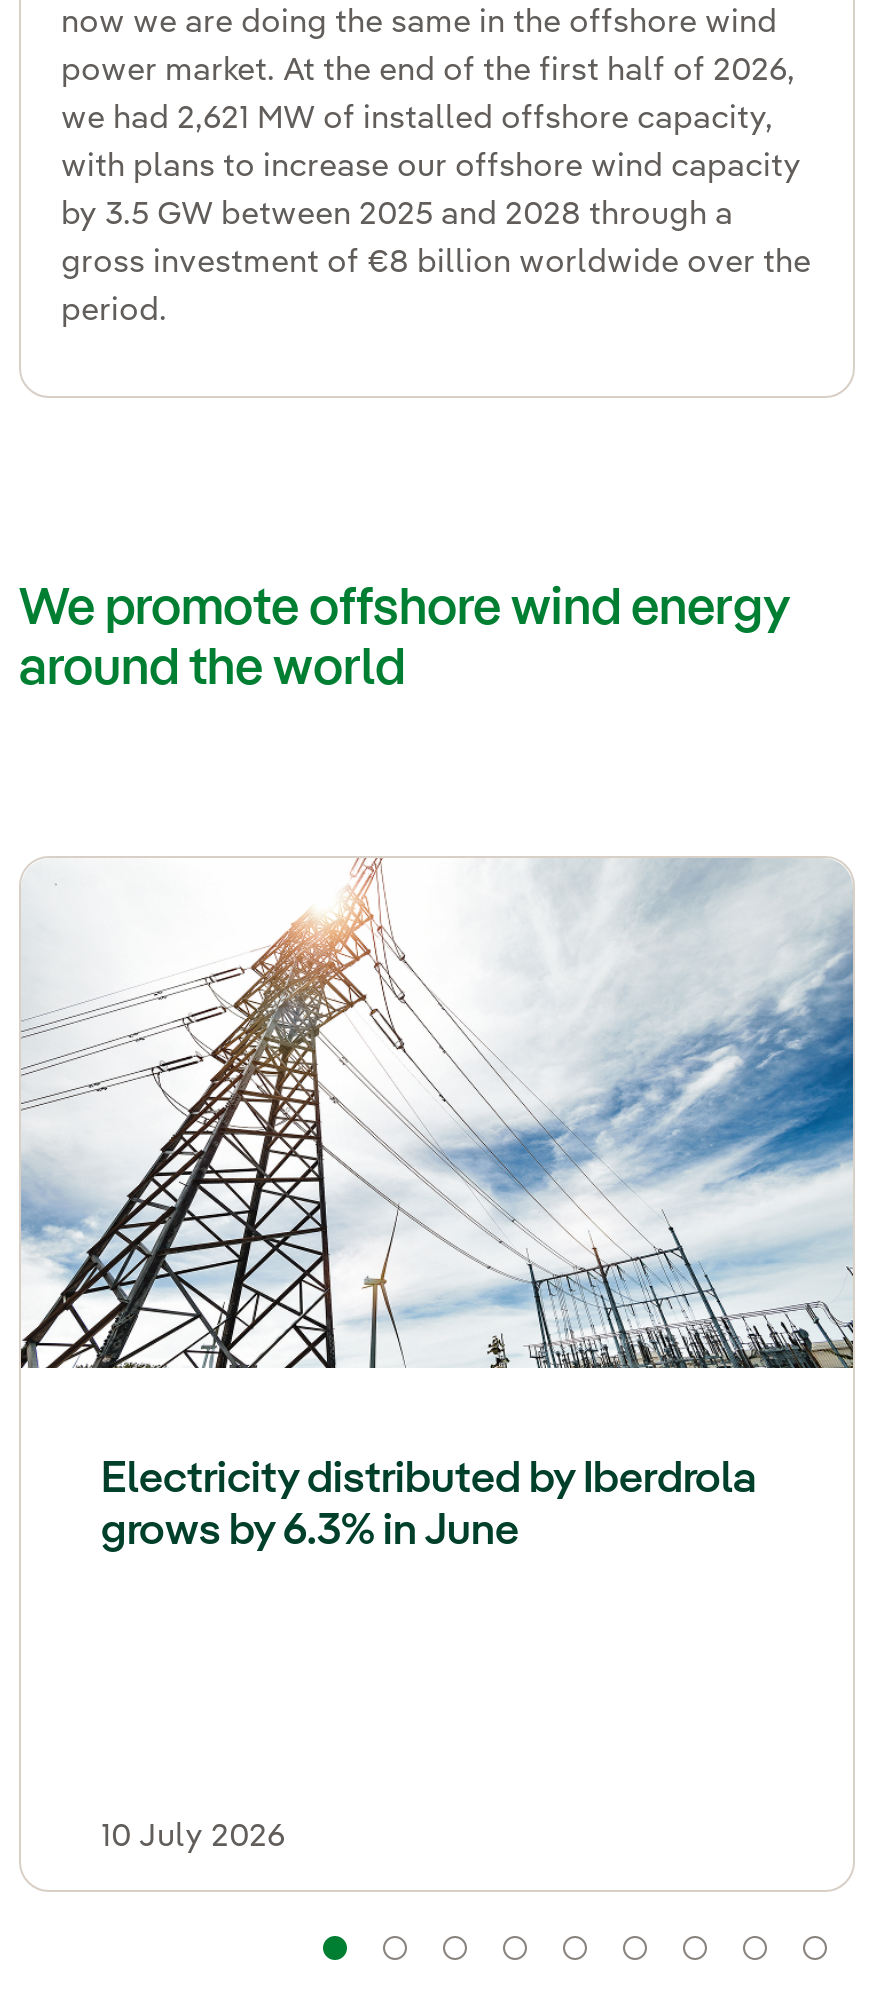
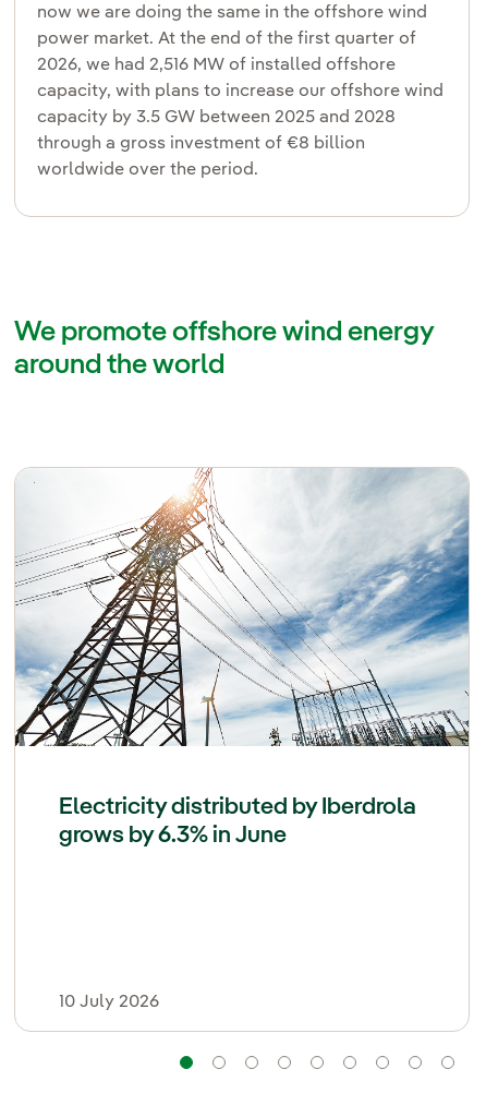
- power market. At the end of the first half of 2026,
+ power market. At the end of the first quarter of

- we had 2,621 MW of installed offshore capacity,
+ 2026, we had 2,516 MW of installed offshore

- with plans to increase our offshore wind capacity
+ capacity, with plans to increase our offshore wind

- by 3.5 GW between 2025 and 2028 through a
+ capacity by 3.5 GW between 2025 and 2028

- gross investment of €8 billion worldwide over the
+ through a gross investment of €8 billion

- period.
+ worldwide over the period.
